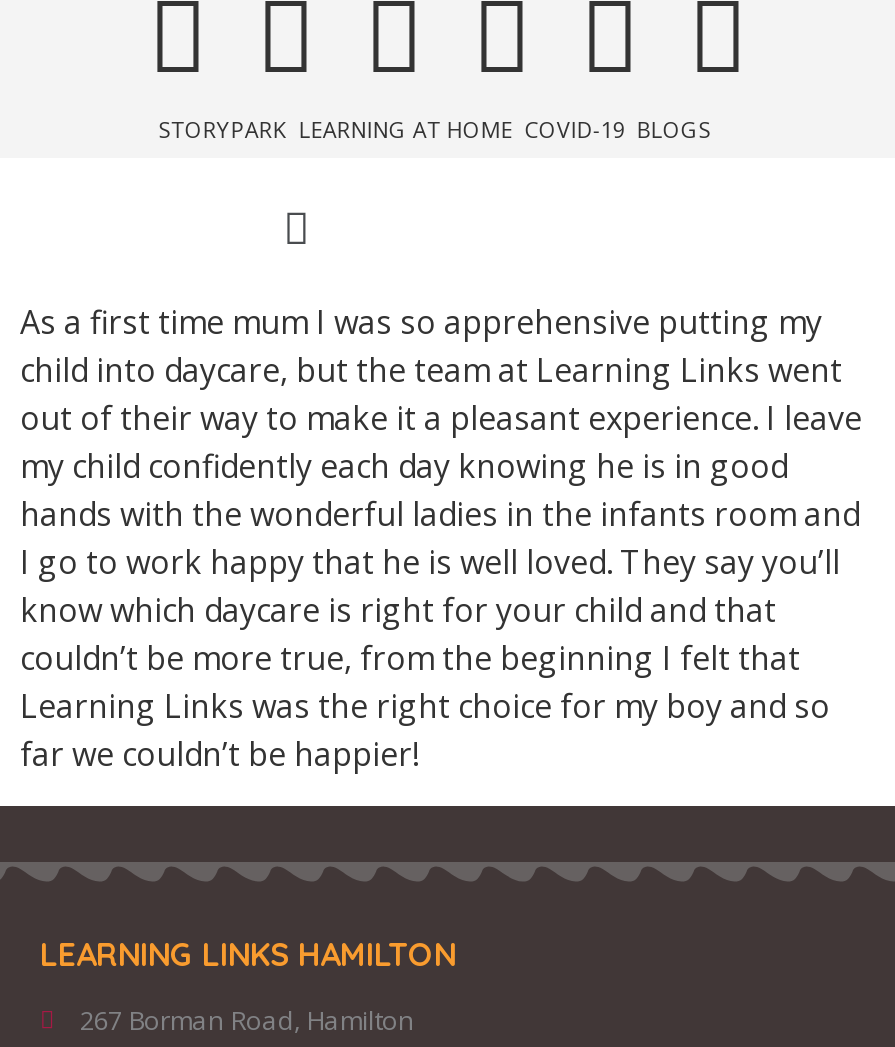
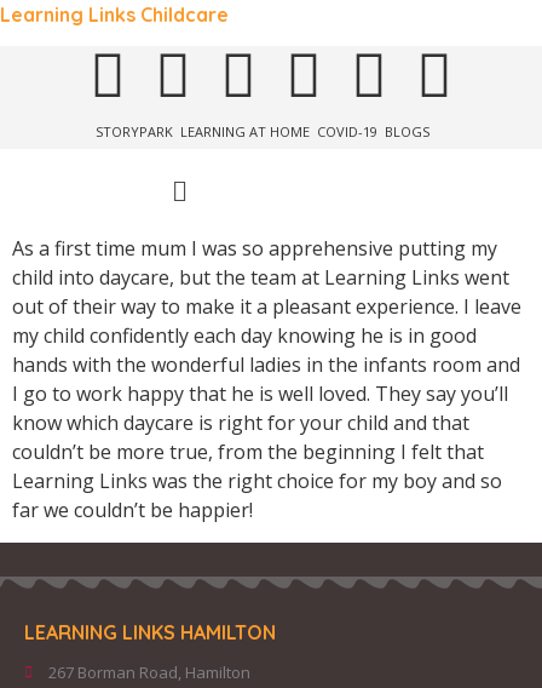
+ Learning Links Childcare
